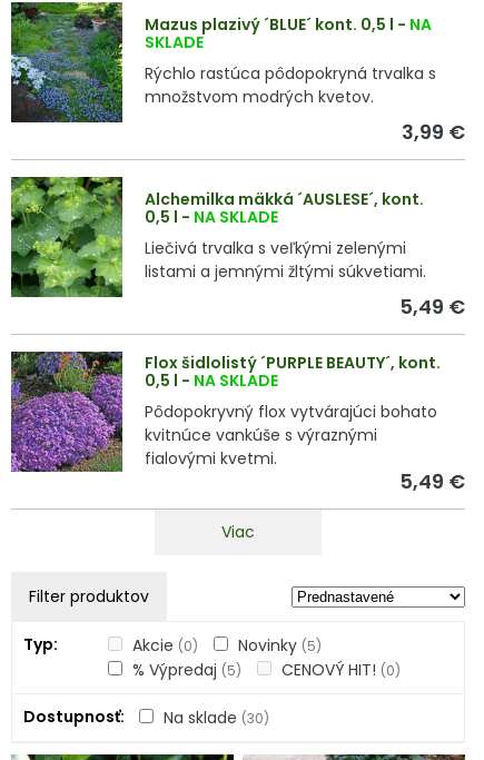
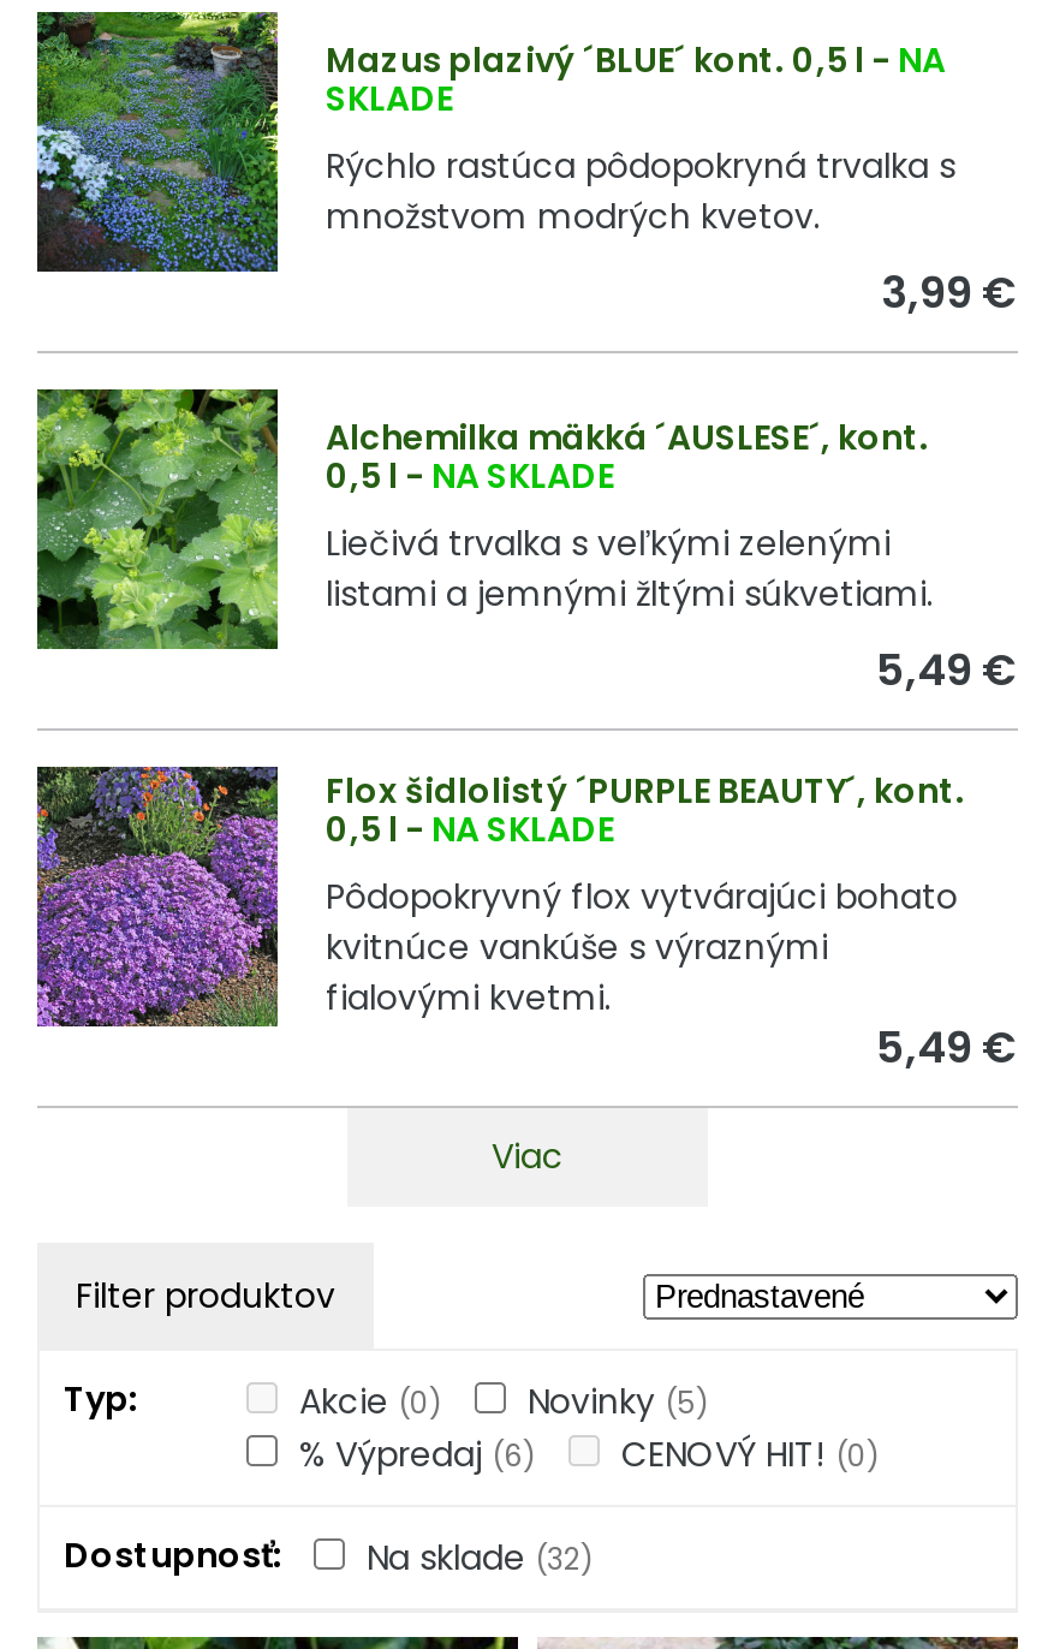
- % Výpredaj (5) CENOVÝ HIT! (0)
+ % Výpredaj (6) CENOVÝ HIT! (0)

- Dostupnosť Na sklade (30)
+ Dostupnosť Na sklade (32)
